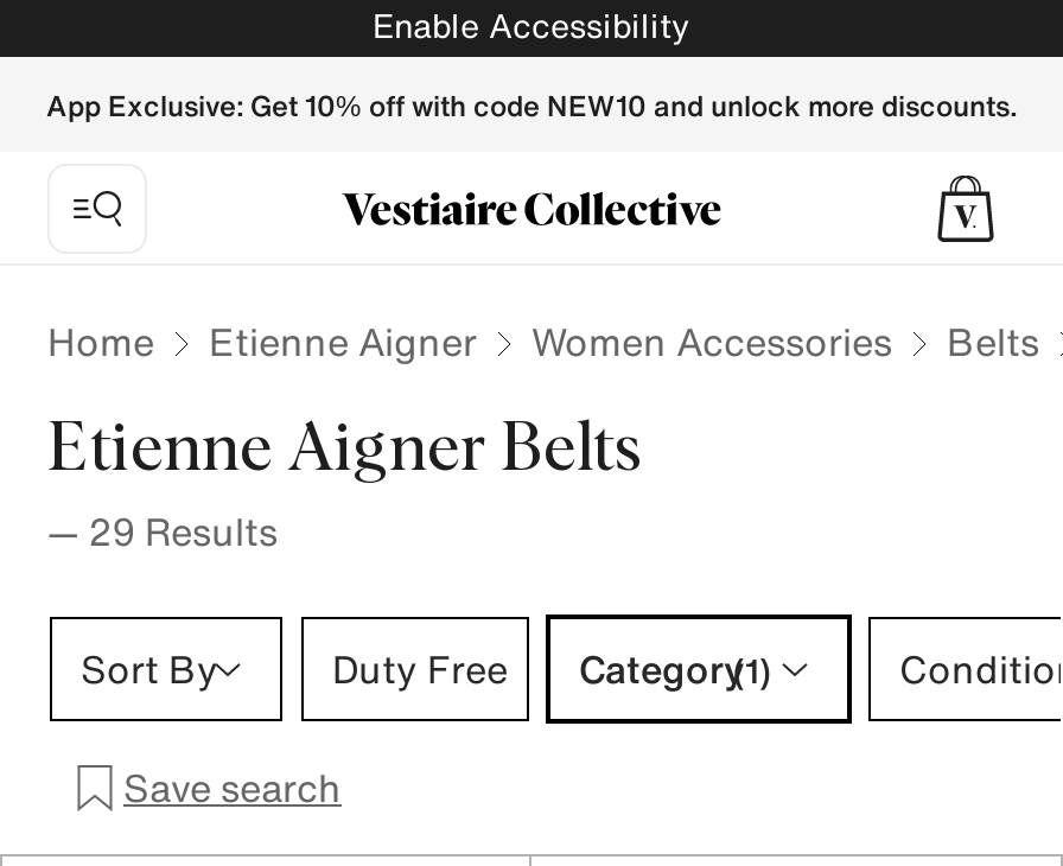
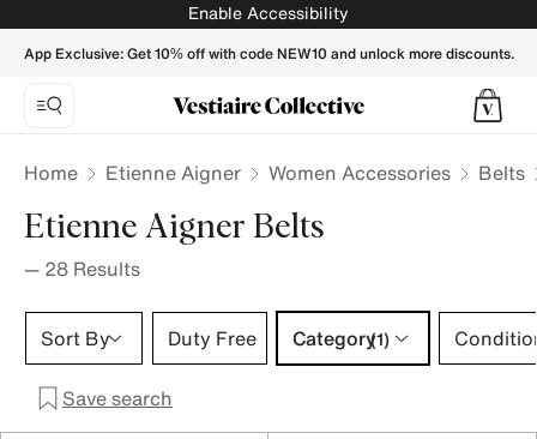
- — 29 Results
+ — 28 Results
